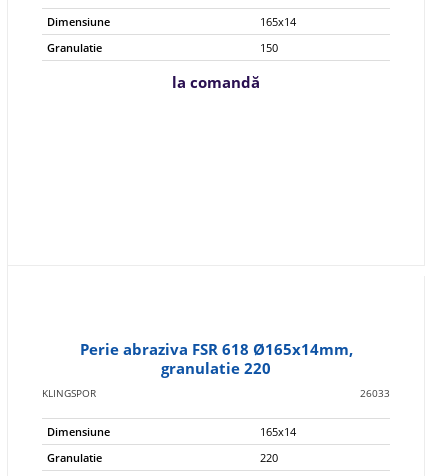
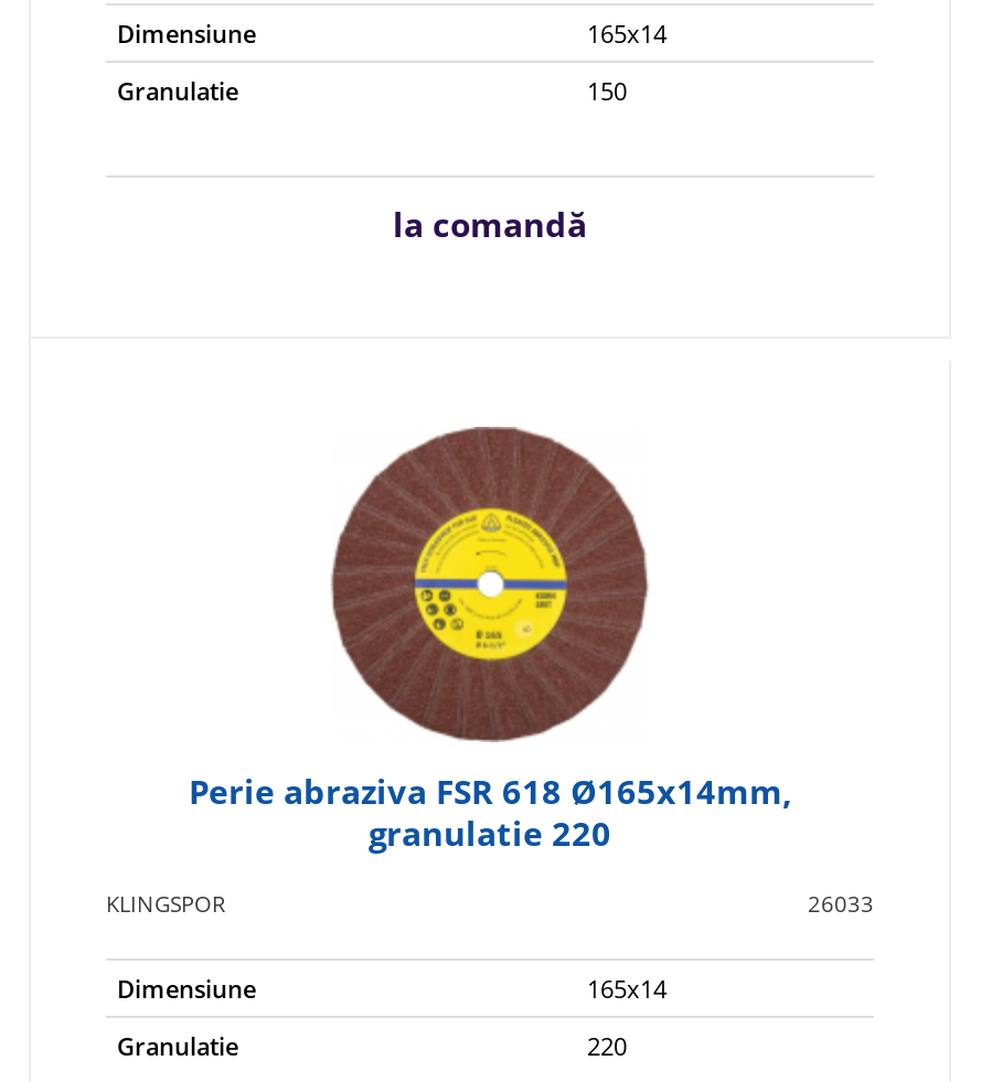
+ [image]
